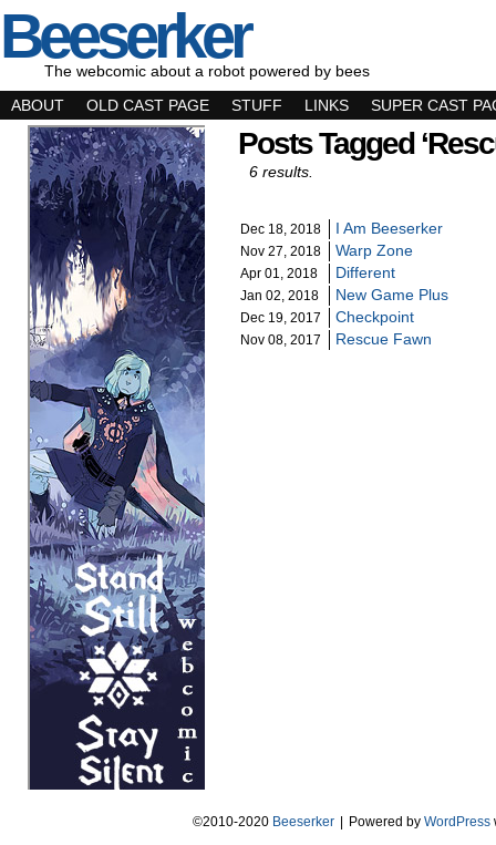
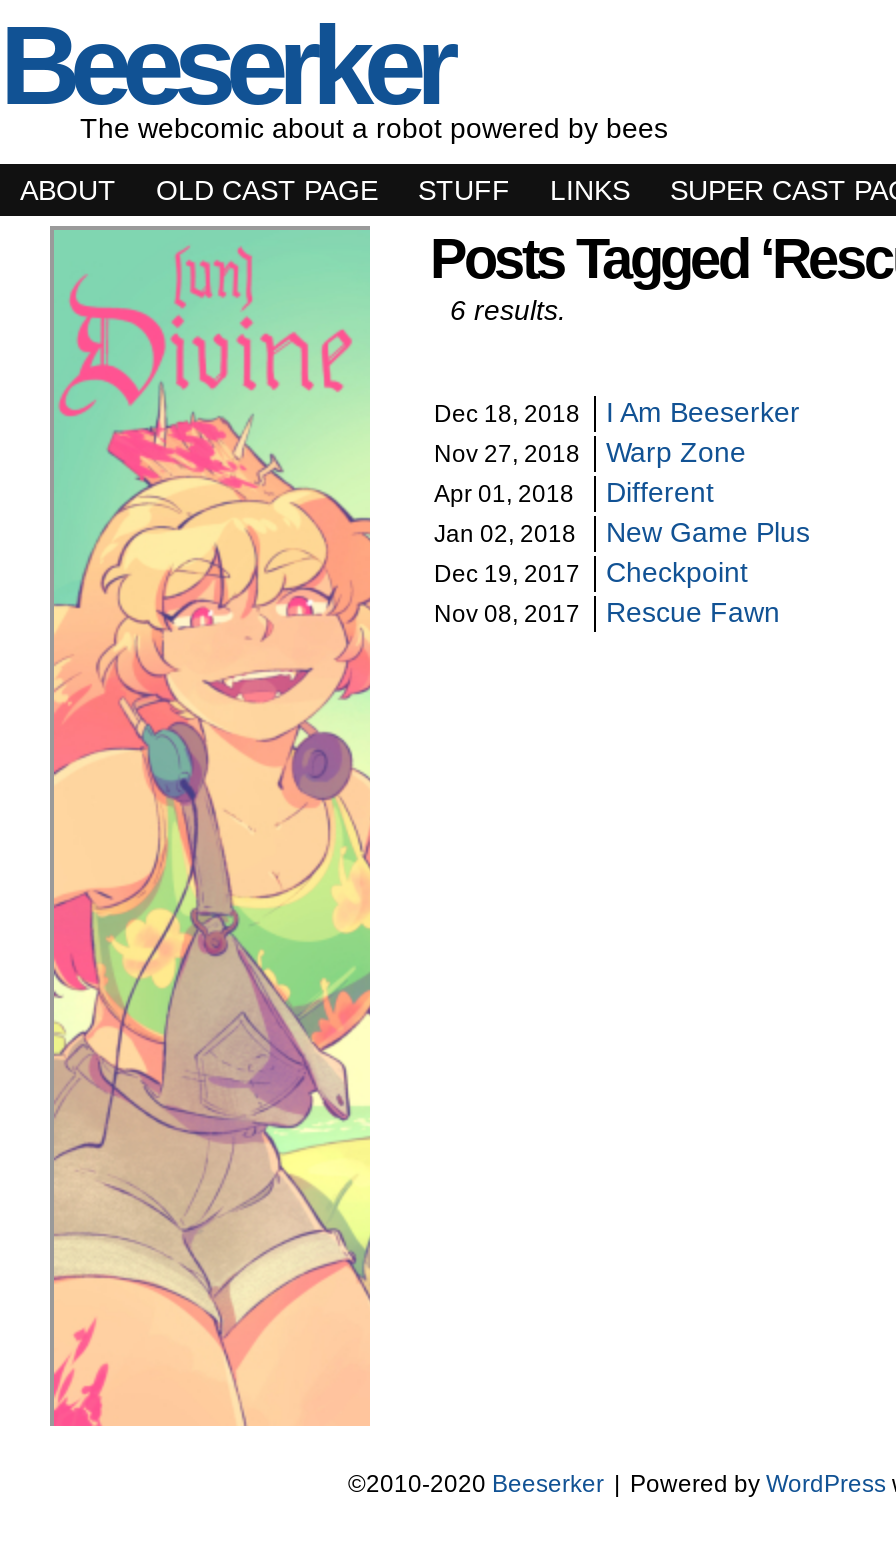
- [image]
+ [image]
